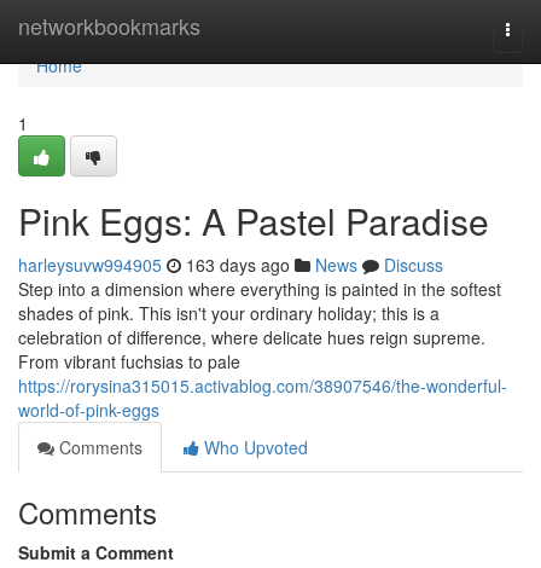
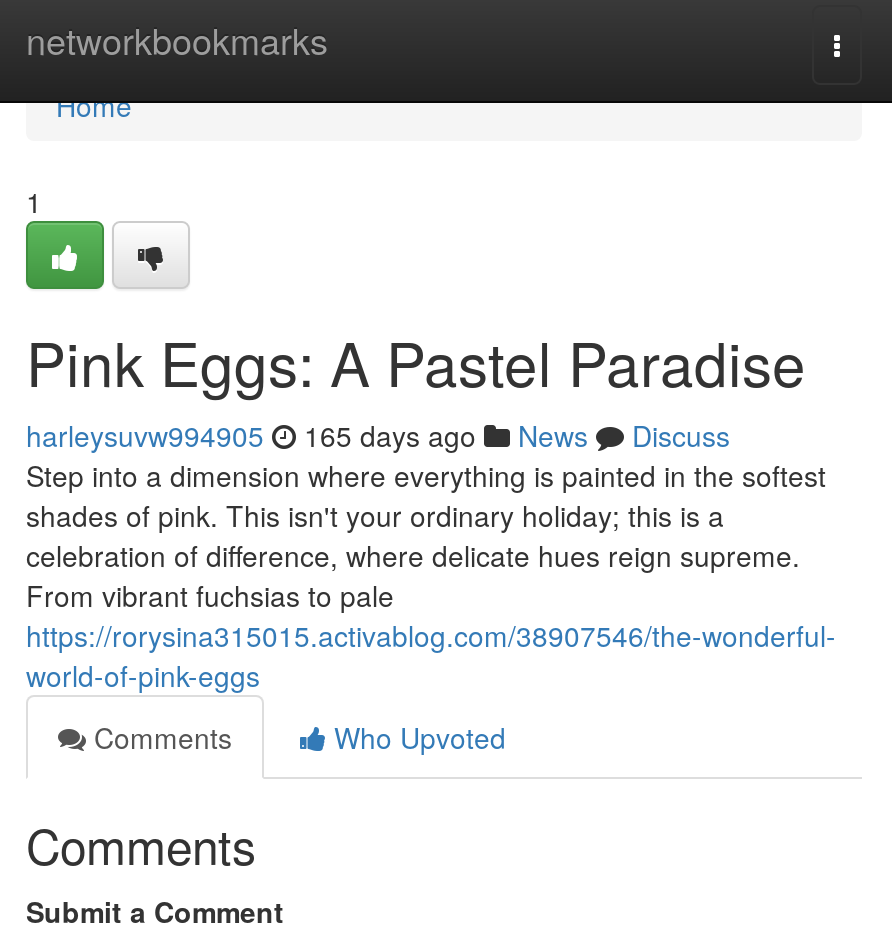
- harleysuvw994905 163 days ago News Discuss
+ harleysuvw994905 165 days ago News Discuss
